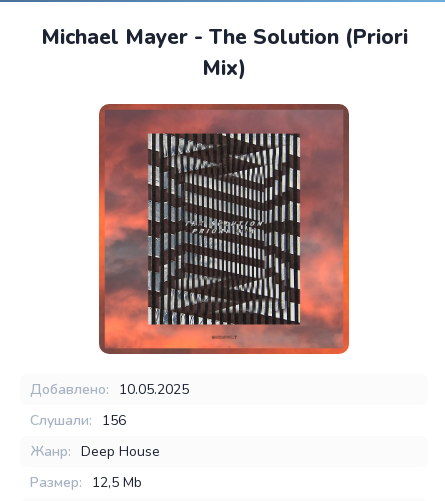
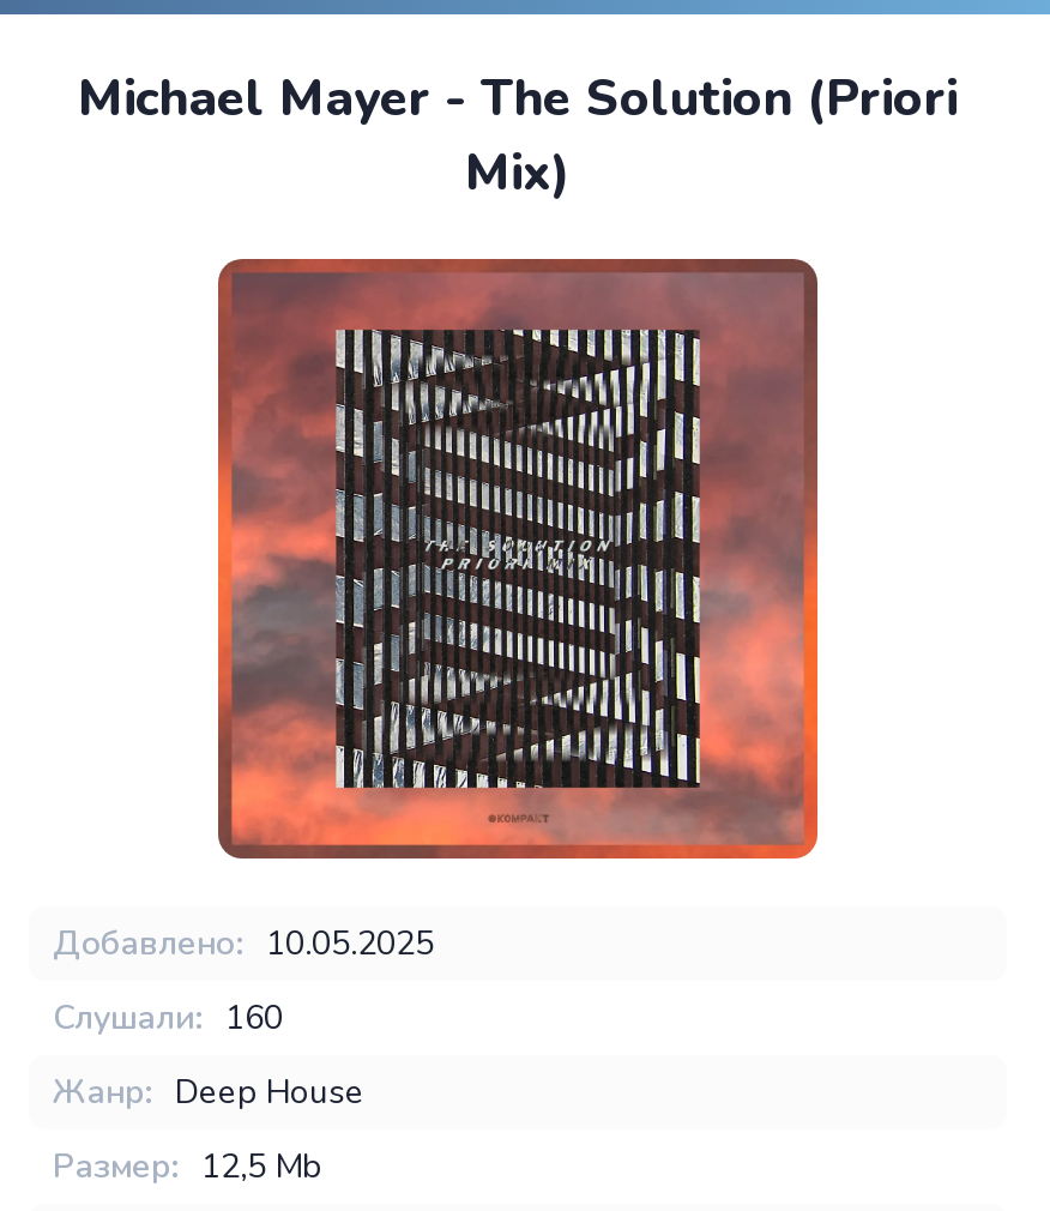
- Слушали: 156
+ Слушали: 160
